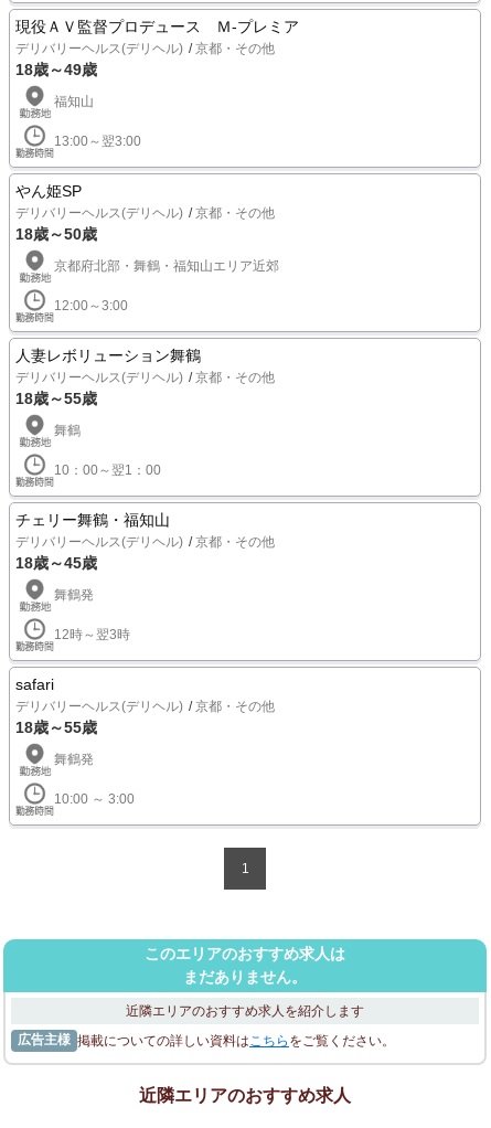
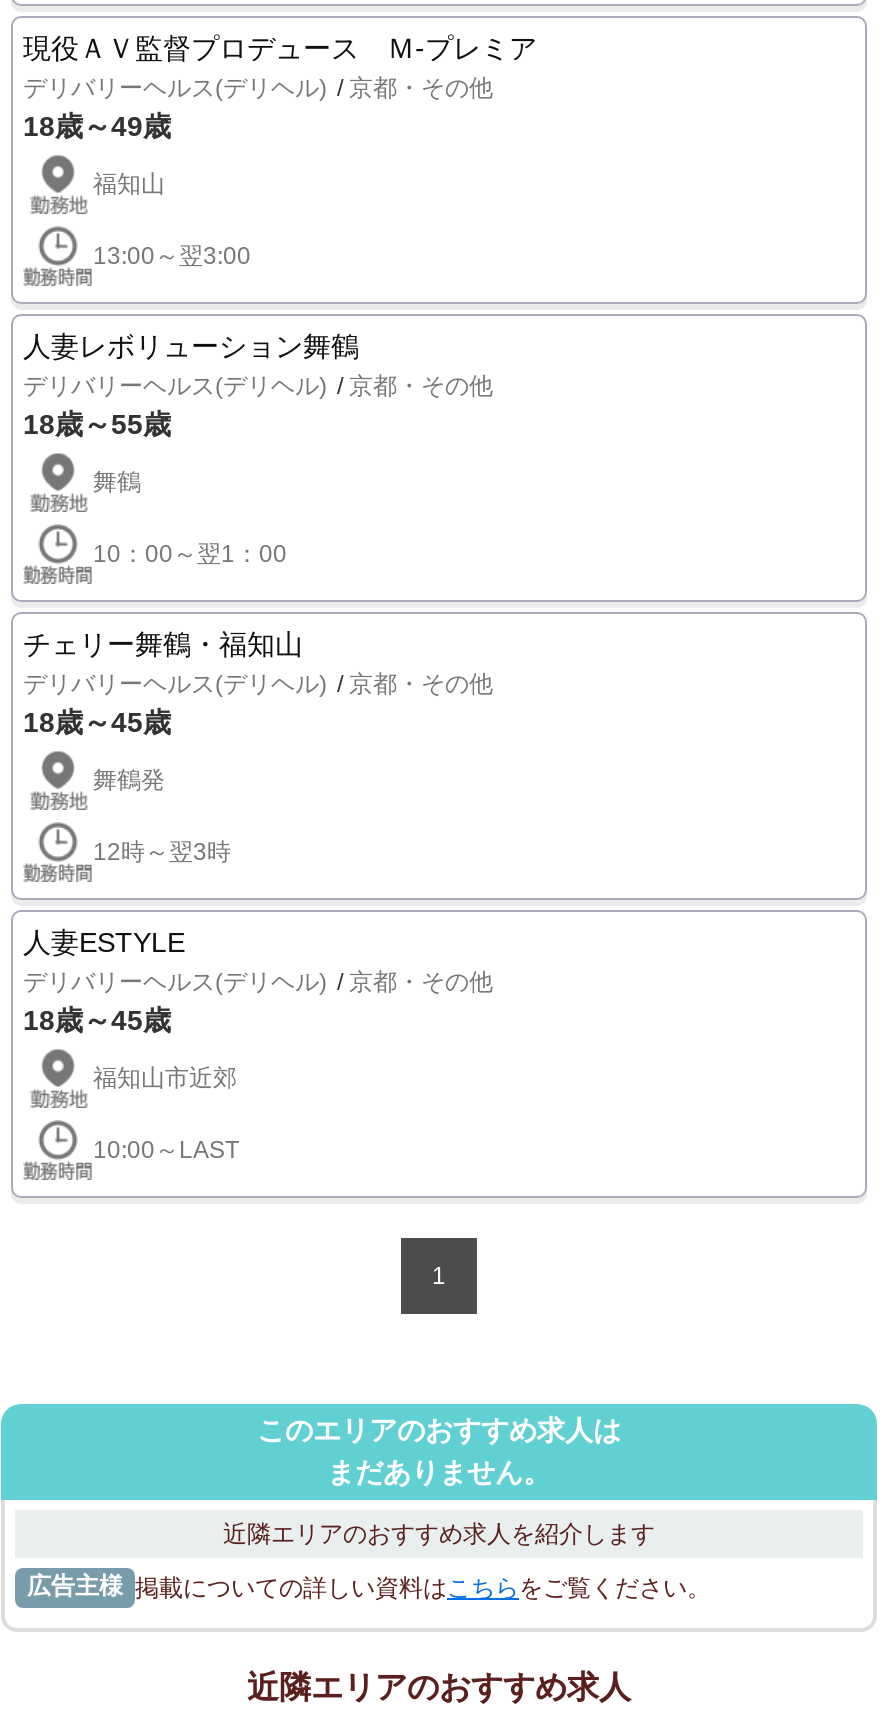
- やん姫SP
- デリバリーヘルス(デリヘル)
- 京都・その他
- 18歳～50歳
- 京都府北部・舞鶴・福知山エリア近郊
- 12:00～3:00

- safari
+ 人妻ESTYLE

- 18歳～55歳
+ 18歳～45歳

- 舞鶴発
+ 福知山市近郊

- 10:00 ～ 3:00
+ 10:00～LAST
